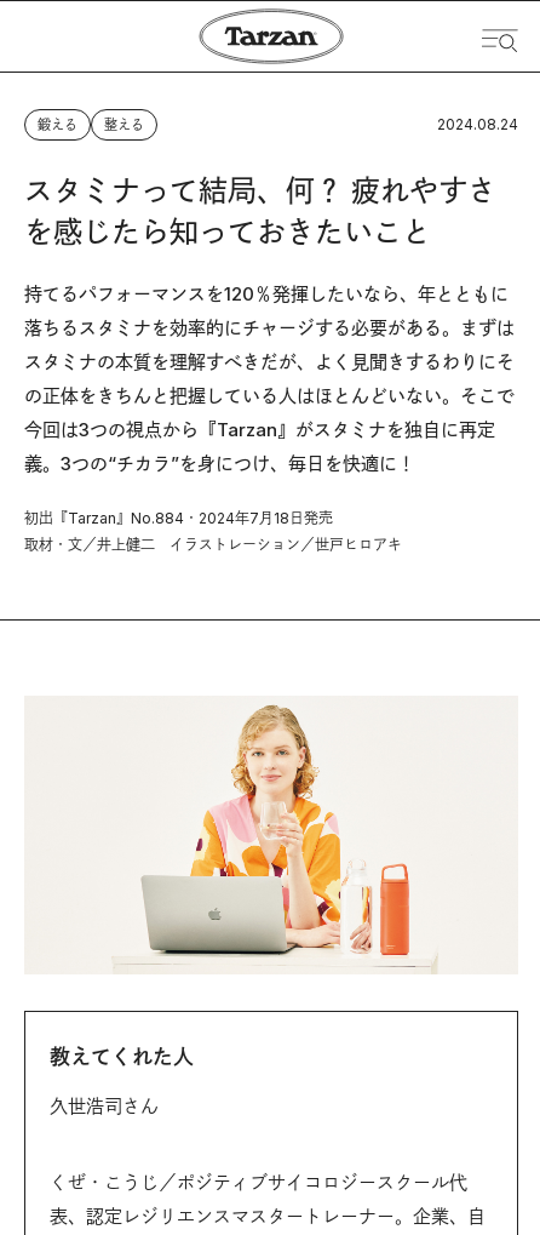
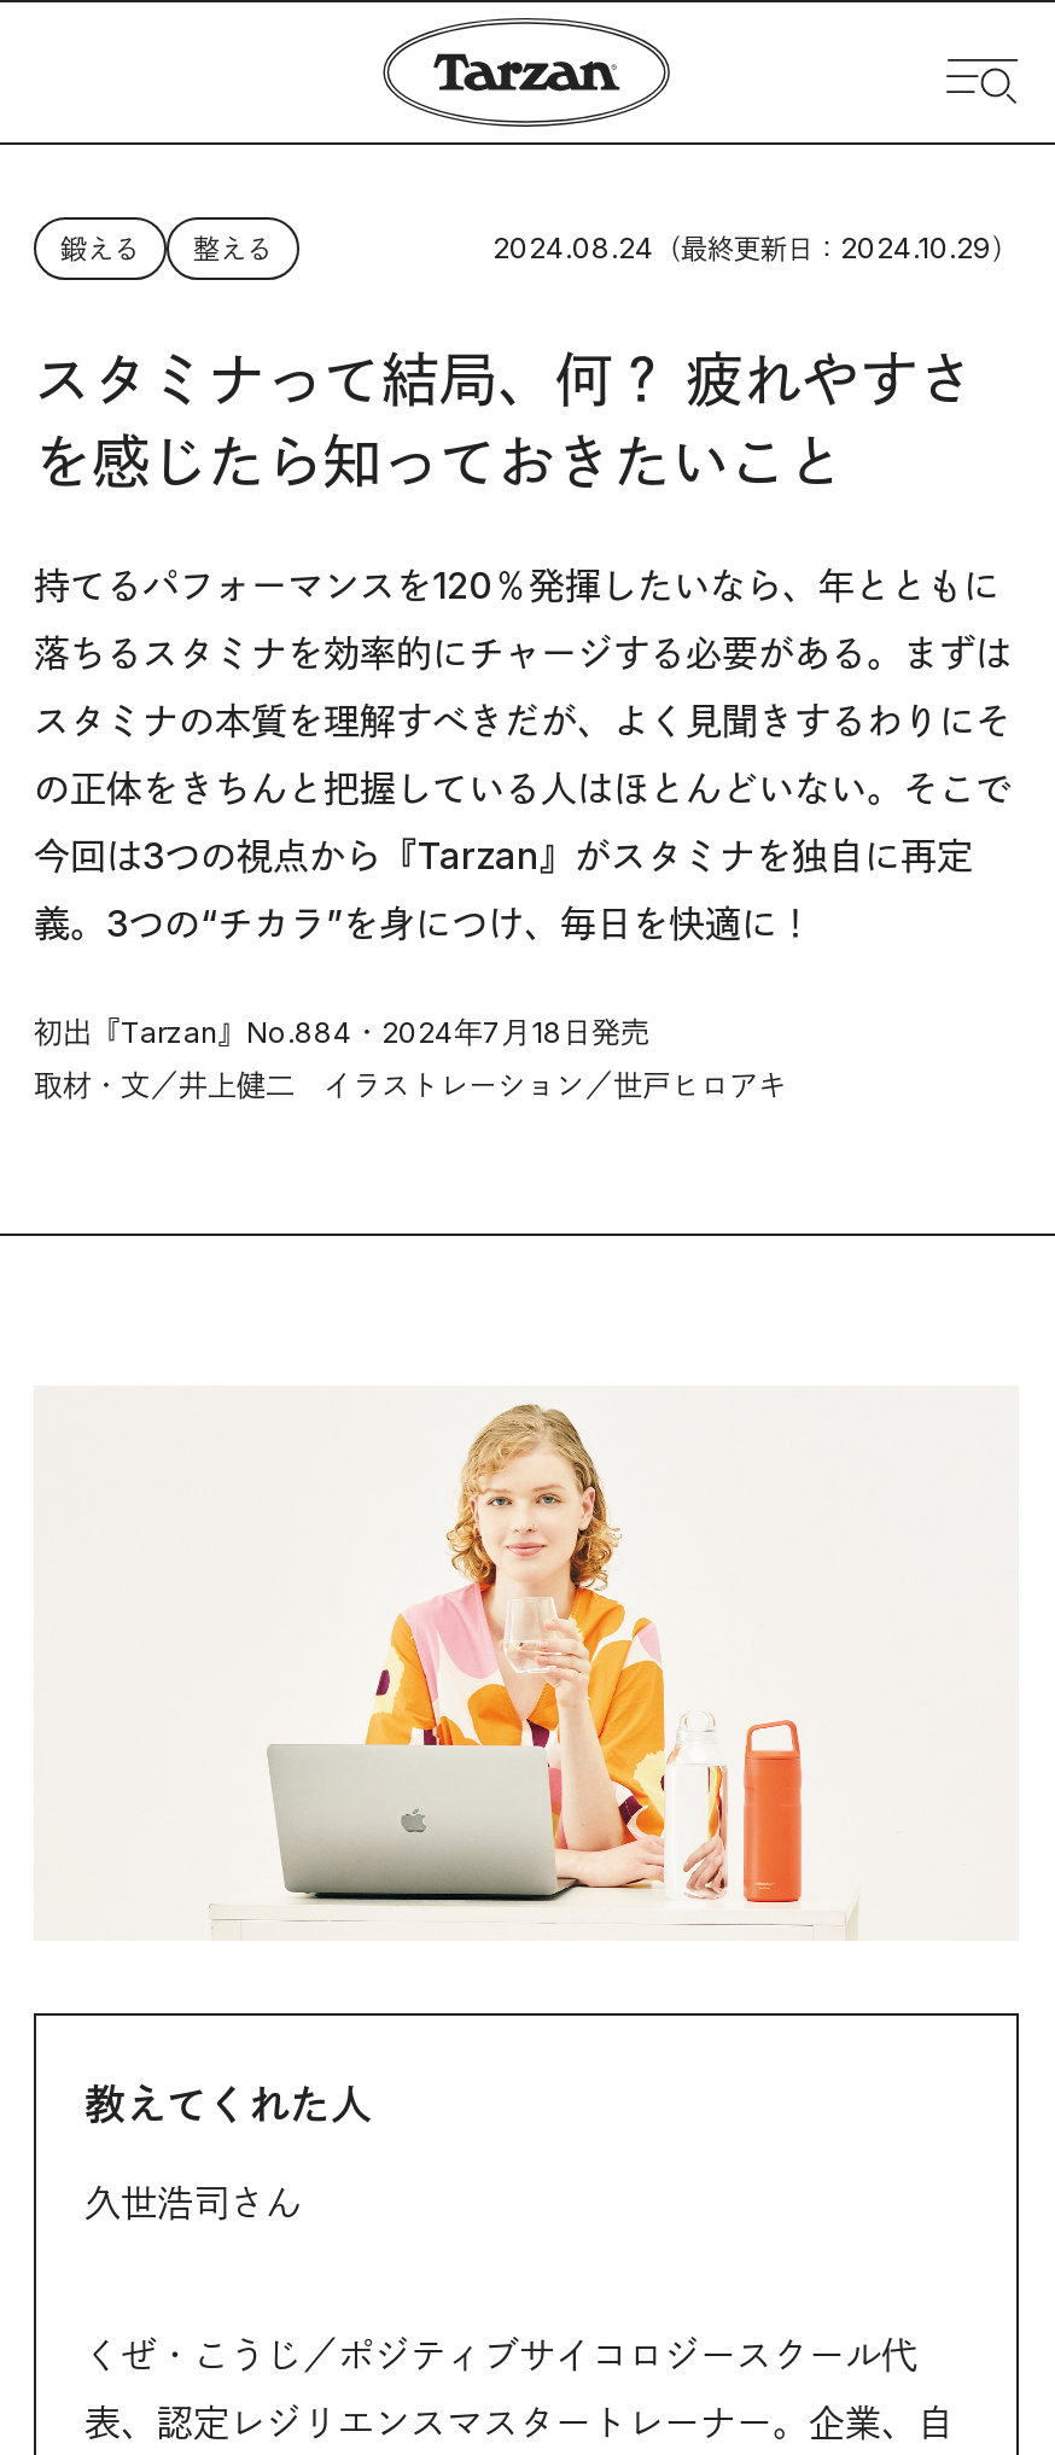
- 2024.08.24
+ 2024.08.24（最終更新日：2024.10.29）
